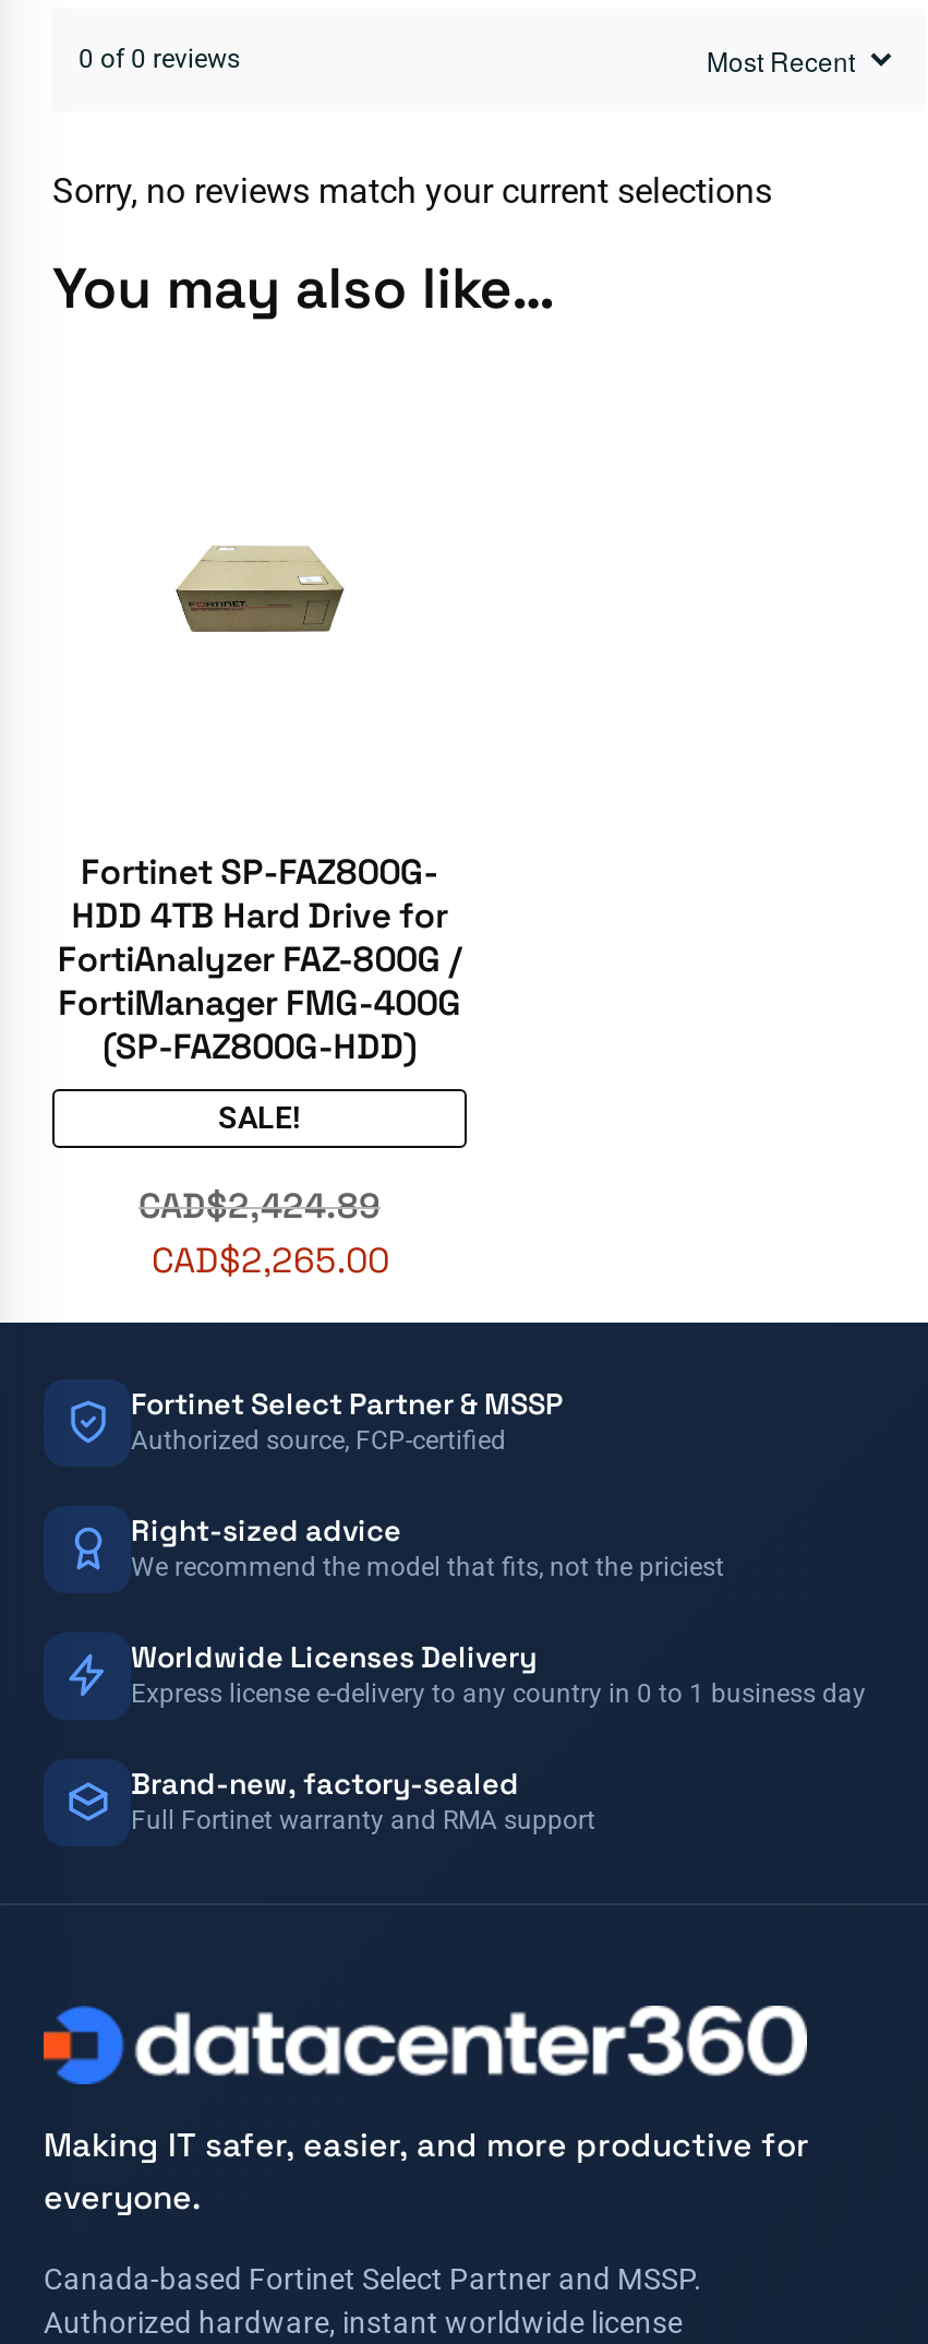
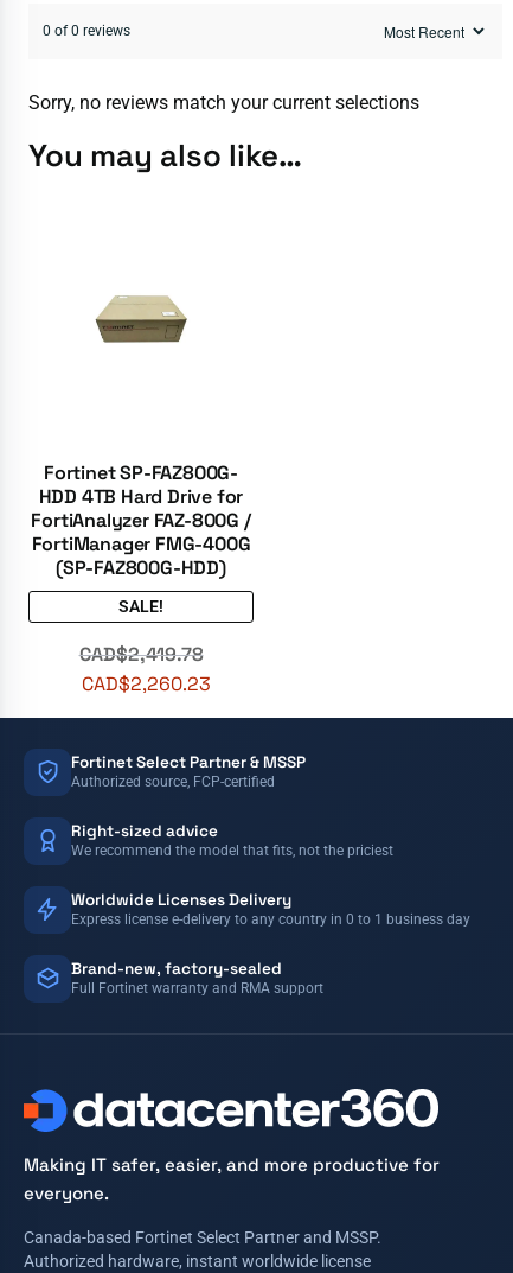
- CAD$2,424.89
- CAD$2,265.00
+ CAD$2,419.78
+ CAD$2,260.23
